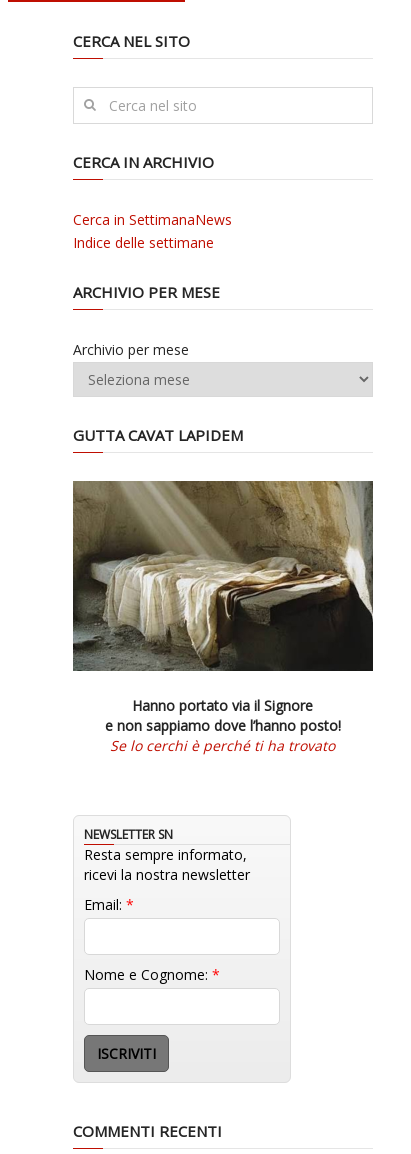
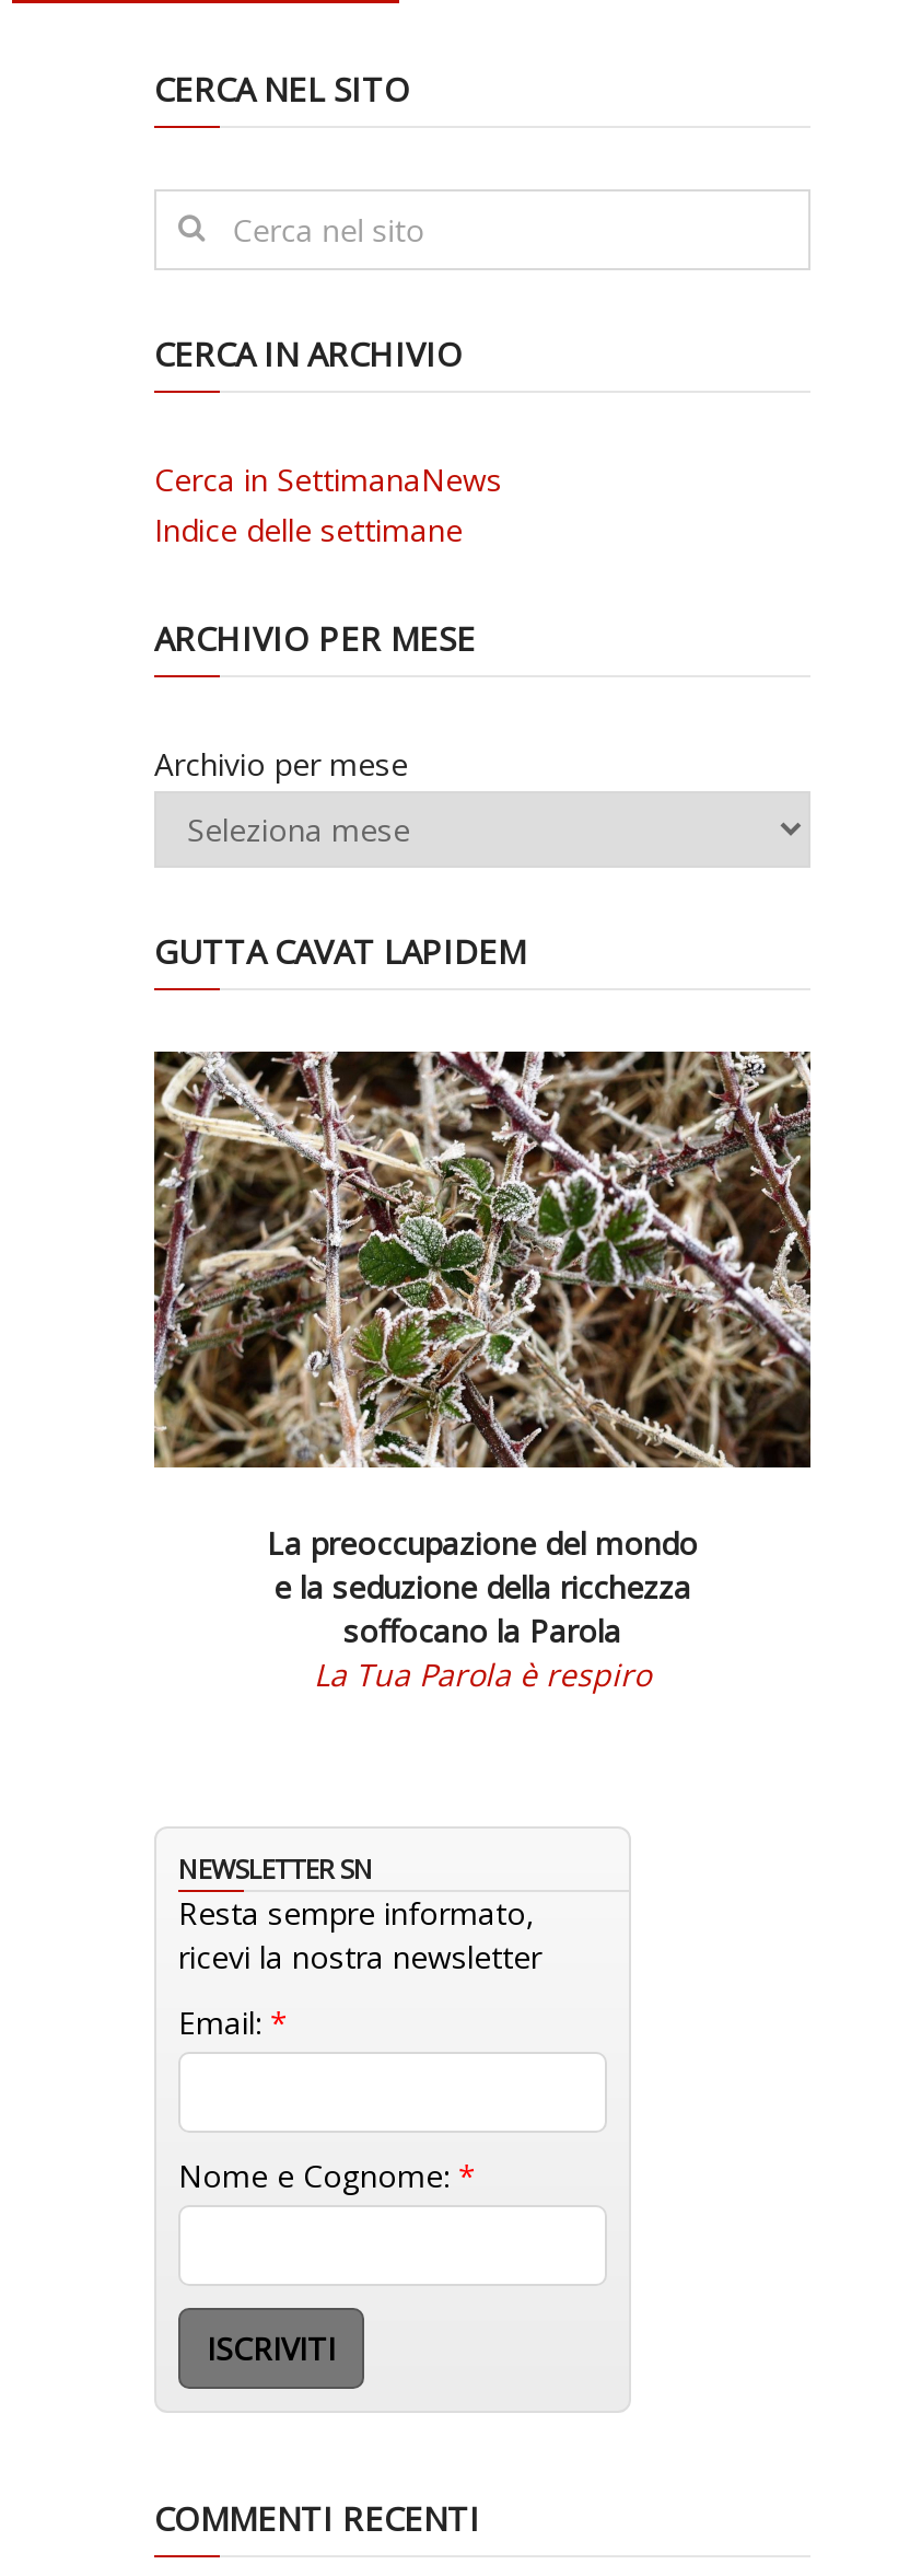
- [image]
- Hanno portato via il Signore
- e non sappiamo dove l’hanno posto!
- Se lo cerchi è perché ti ha trovato
+ [image]
+ La preoccupazione del mondo
+ e la seduzione della ricchezza
+ soffocano la Parola
+ La Tua Parola è respiro
